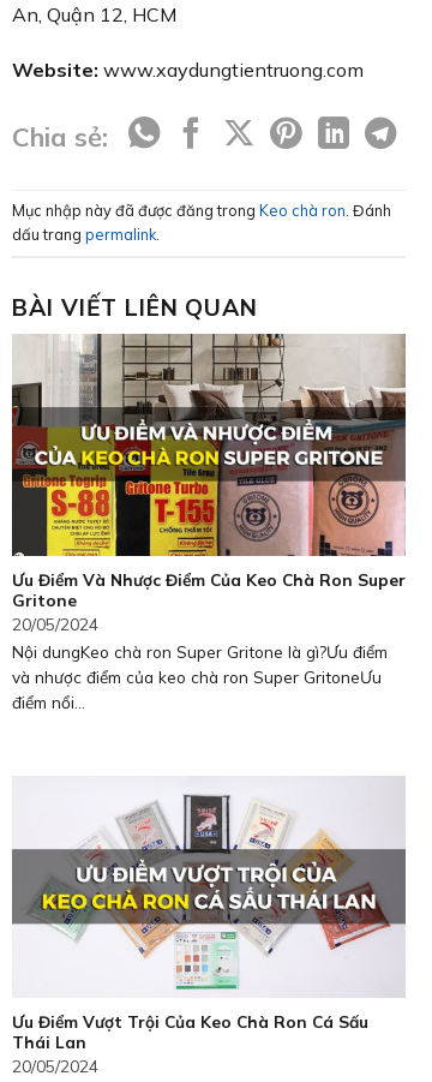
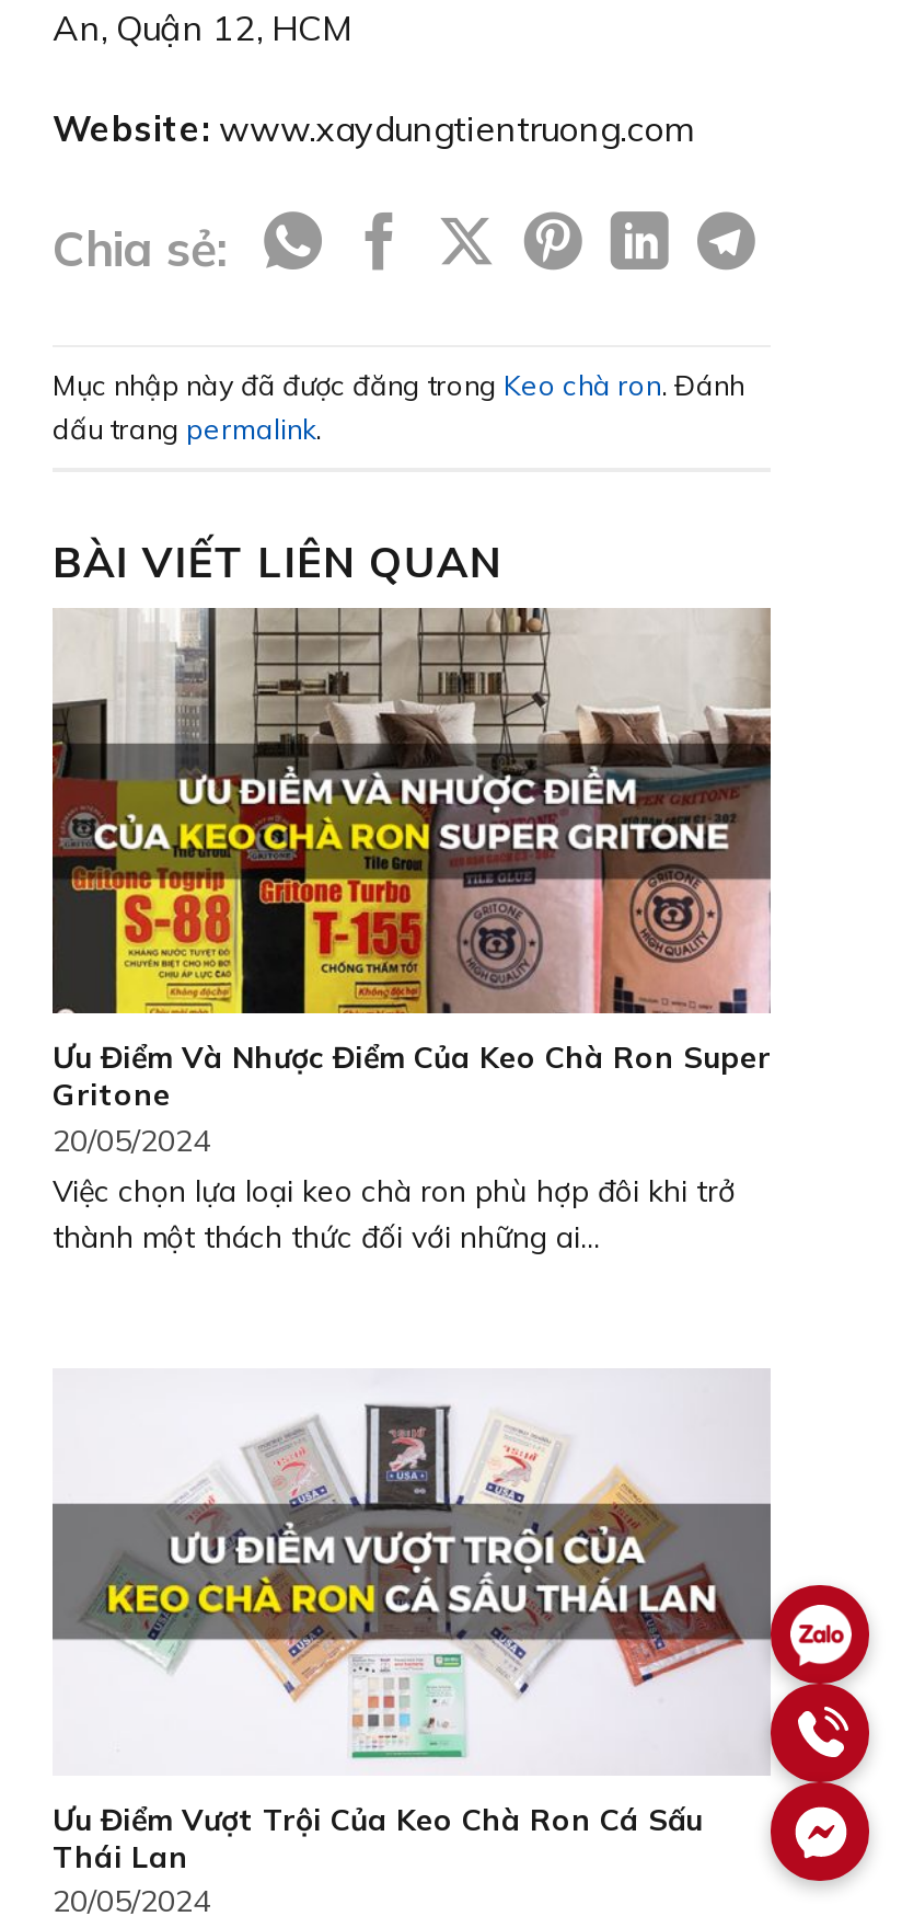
- Nội dungKeo chà ron Super Gritone là gì?Ưu điểm
- và nhược điểm của keo chà ron Super GritoneƯu
- điểm nổi...
+ Việc chọn lựa loại keo chà ron phù hợp đôi khi trở
+ thành một thách thức đối với những ai...

+ [image]
